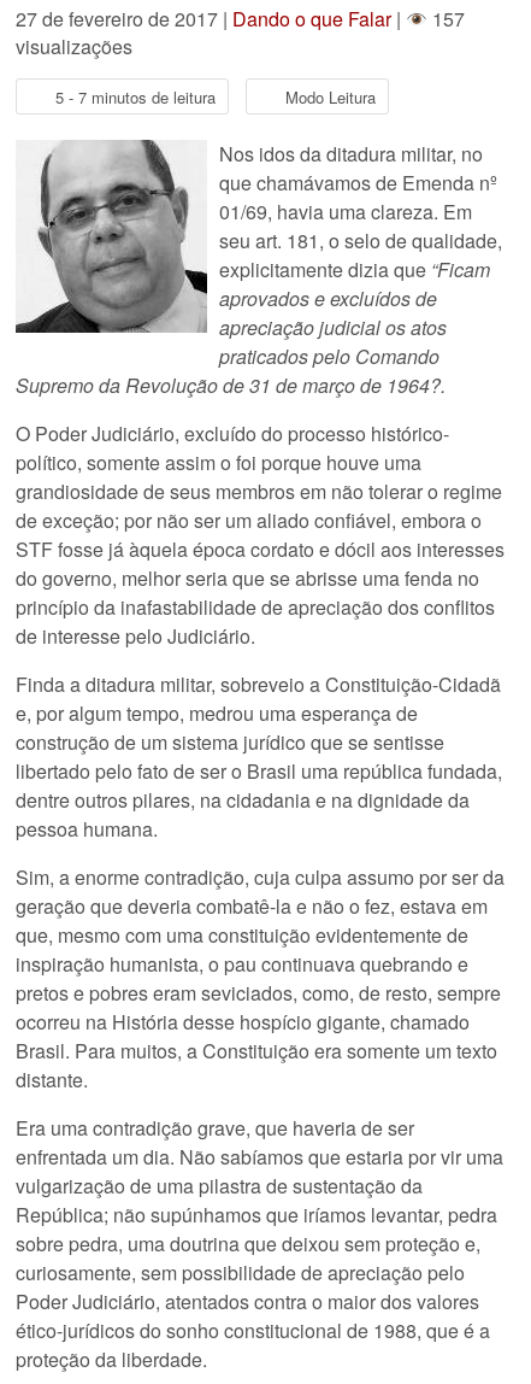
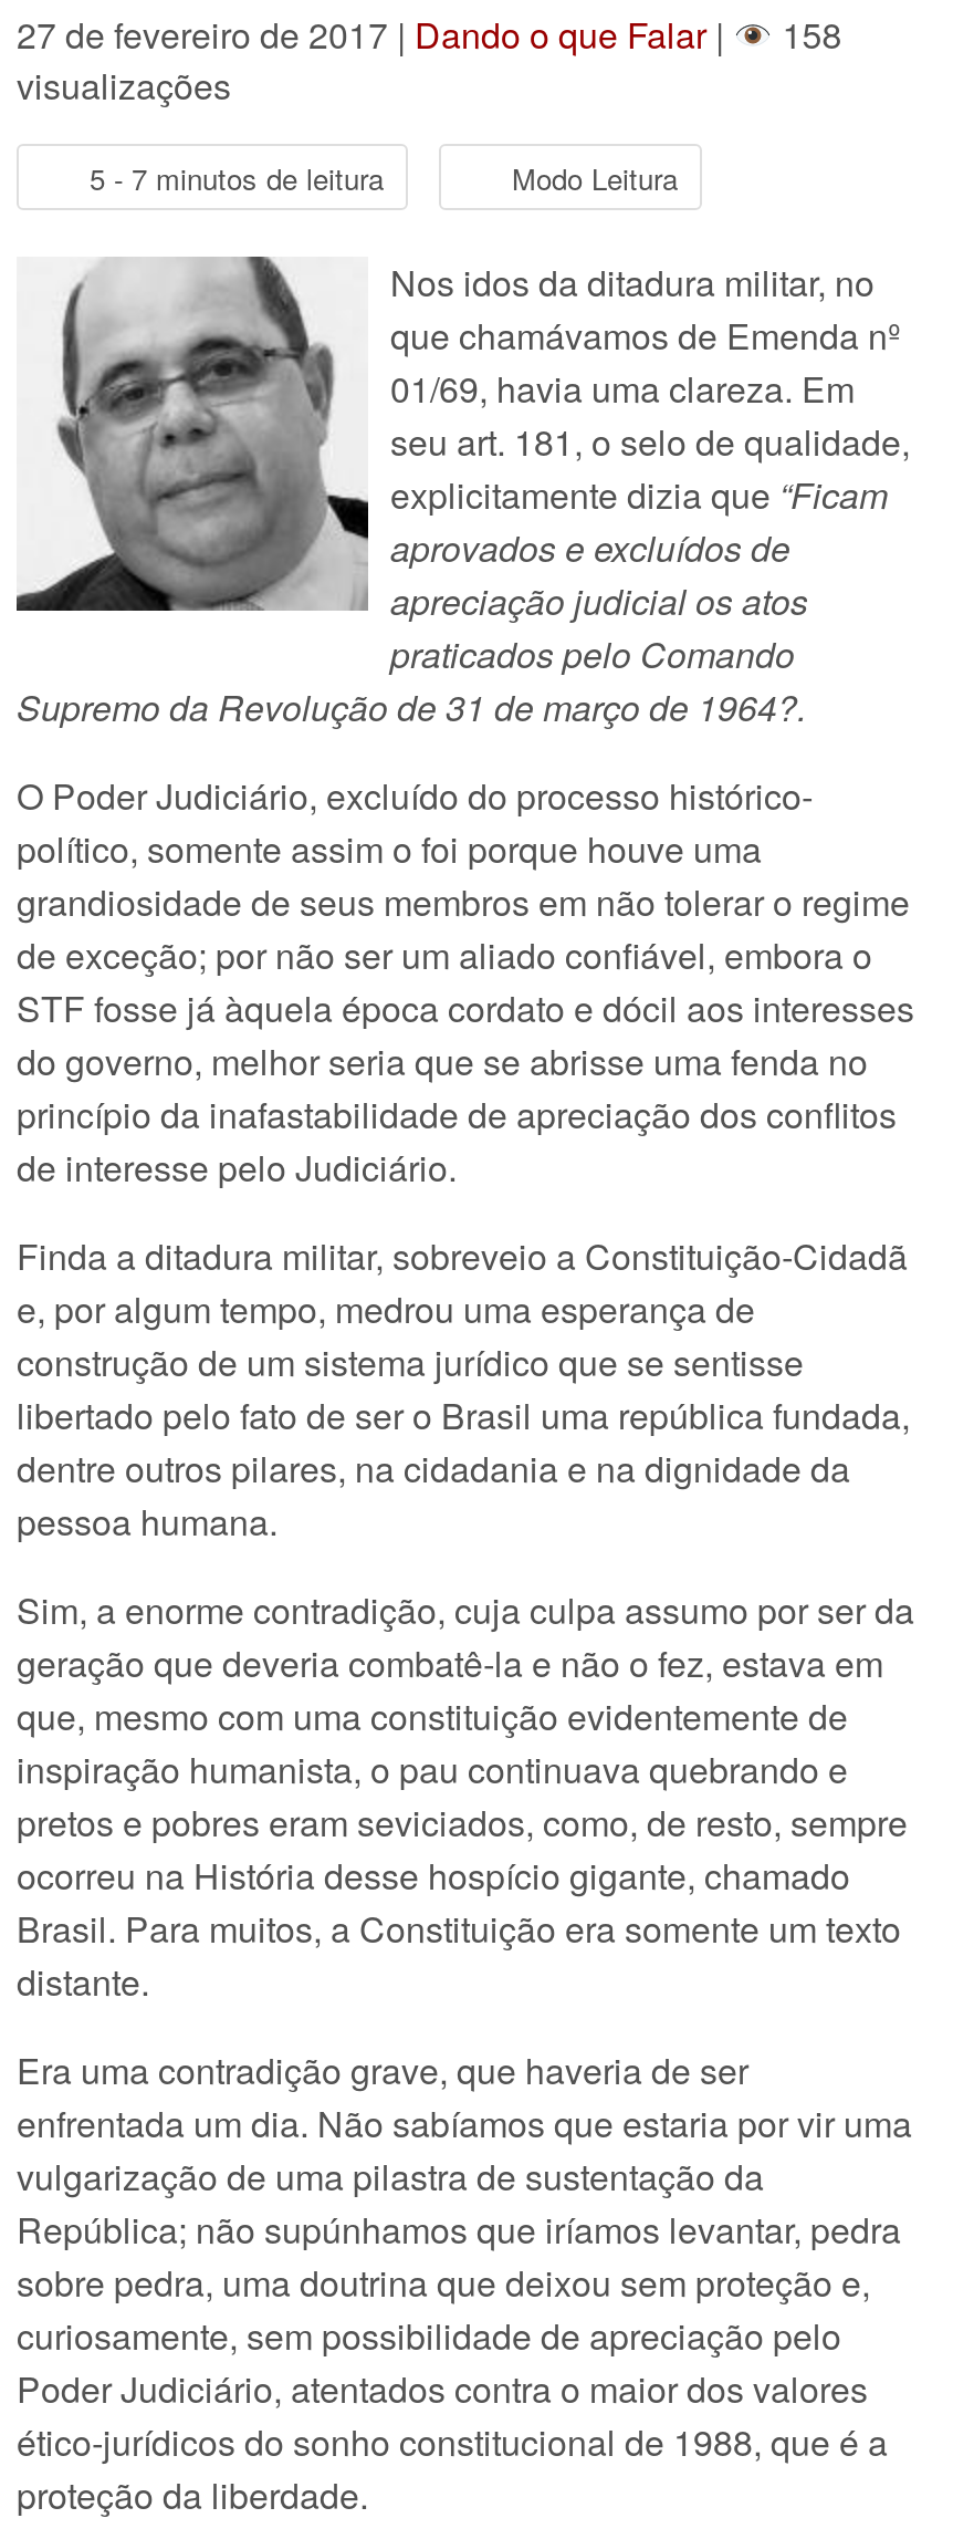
- 157
+ 158
